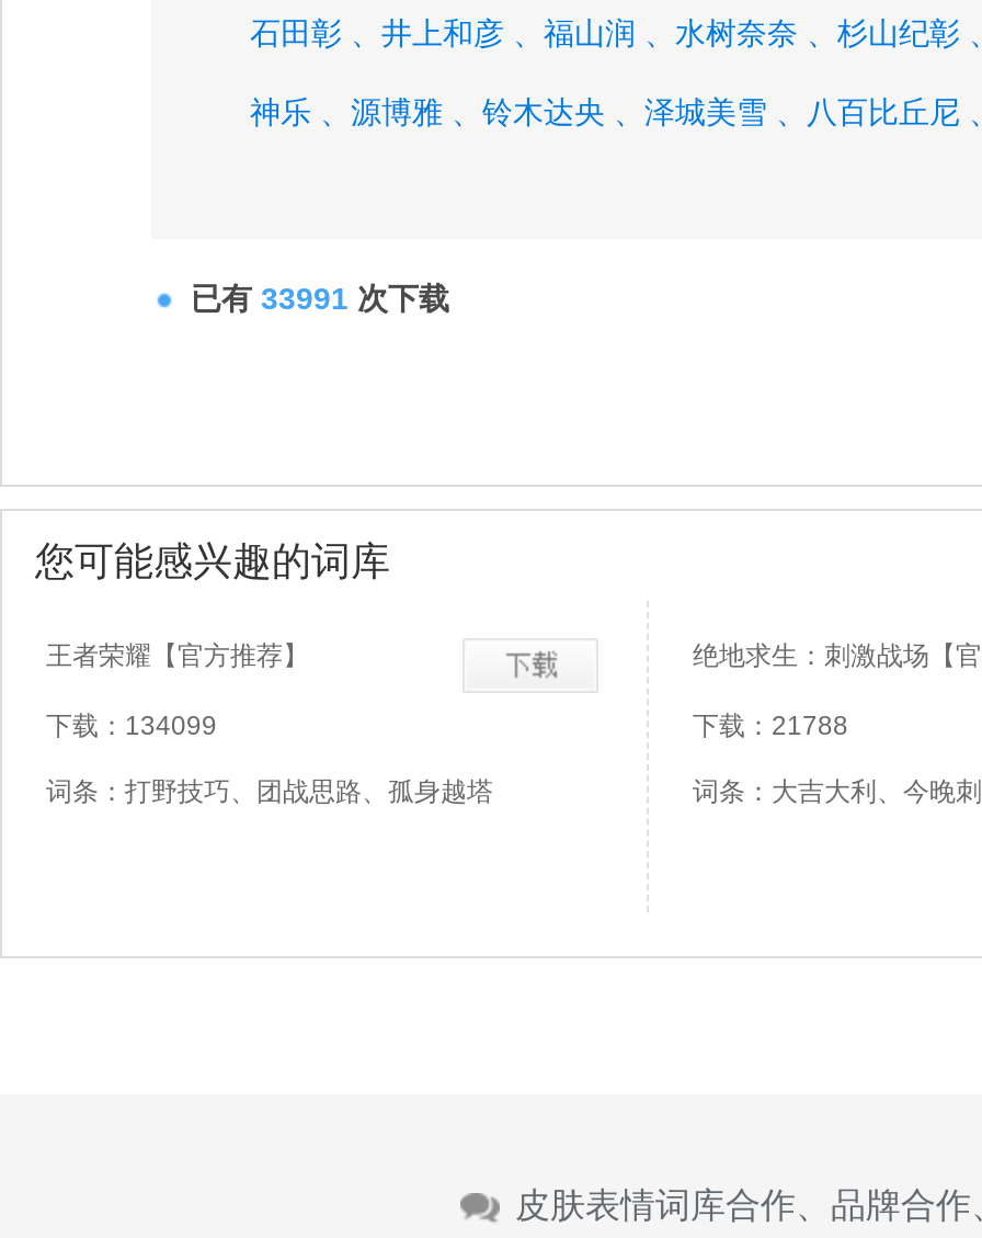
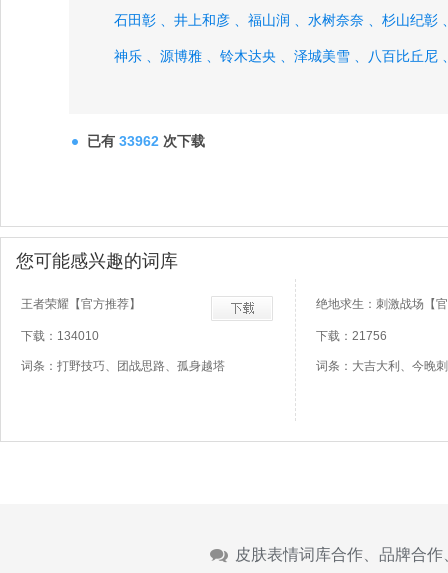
- 已有33991次下载
+ 已有33962次下载

- 下载：134099
+ 下载：134010

- 下载：21788
+ 下载：21756
